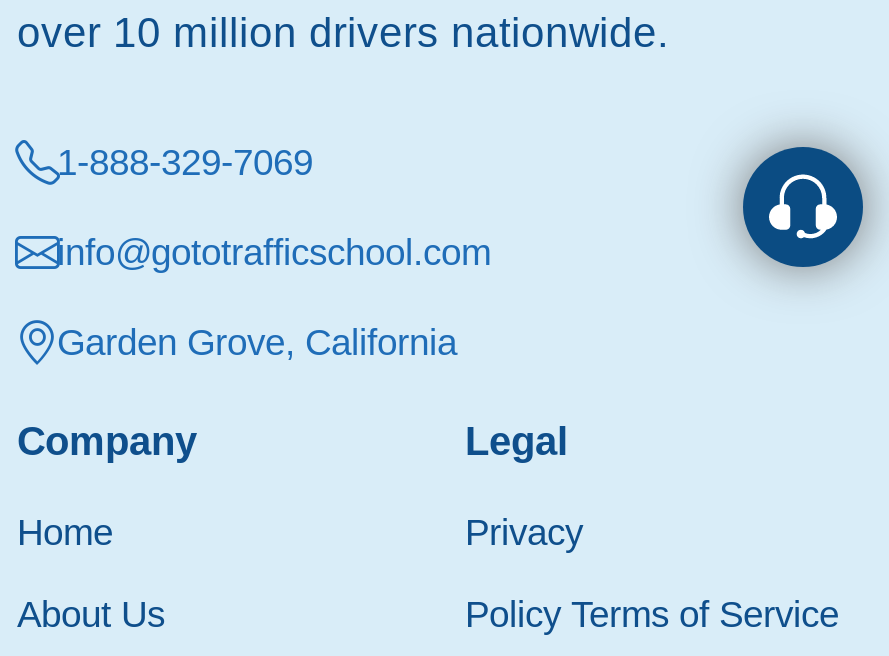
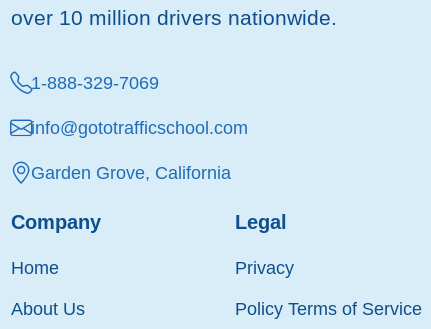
- [image]
